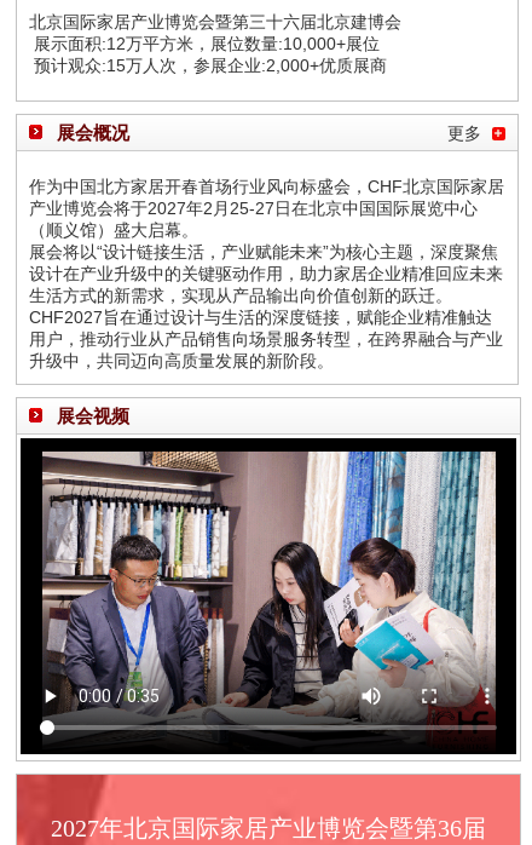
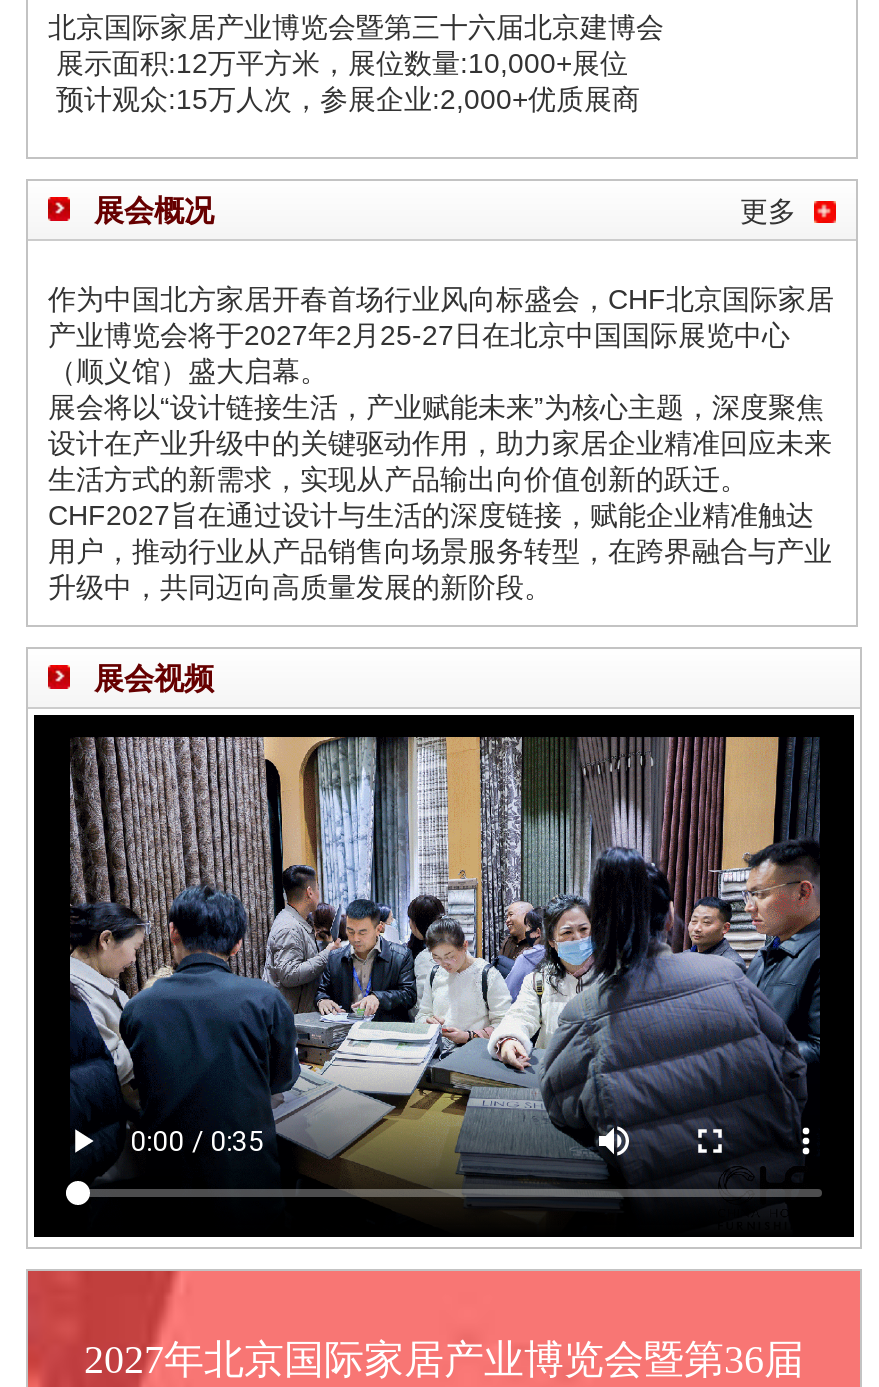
- [image]
+ [image]
